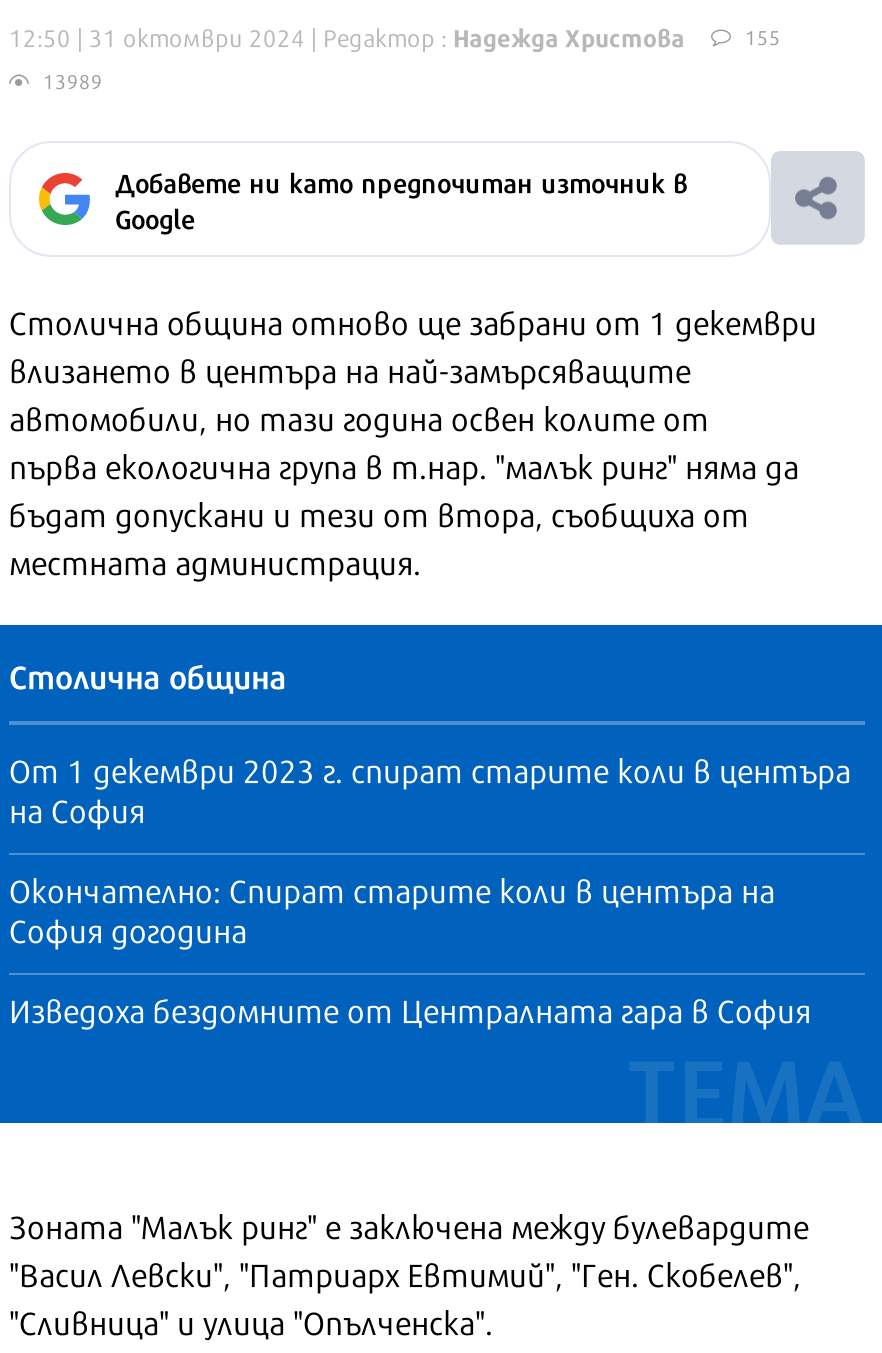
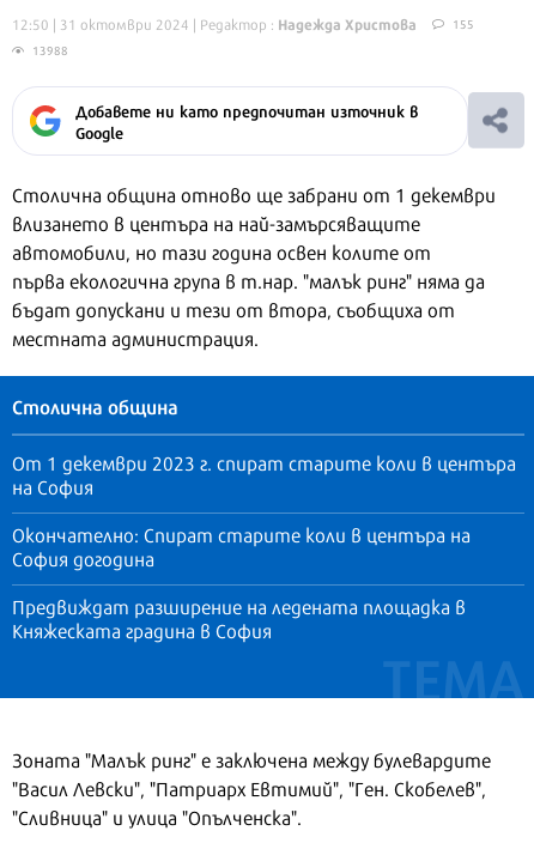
- 13989
+ 13988

- Изведоха бездомните от Централната гара в София
+ Предвиждат разширение на ледената площадка в
+ Княжеската градина в София
